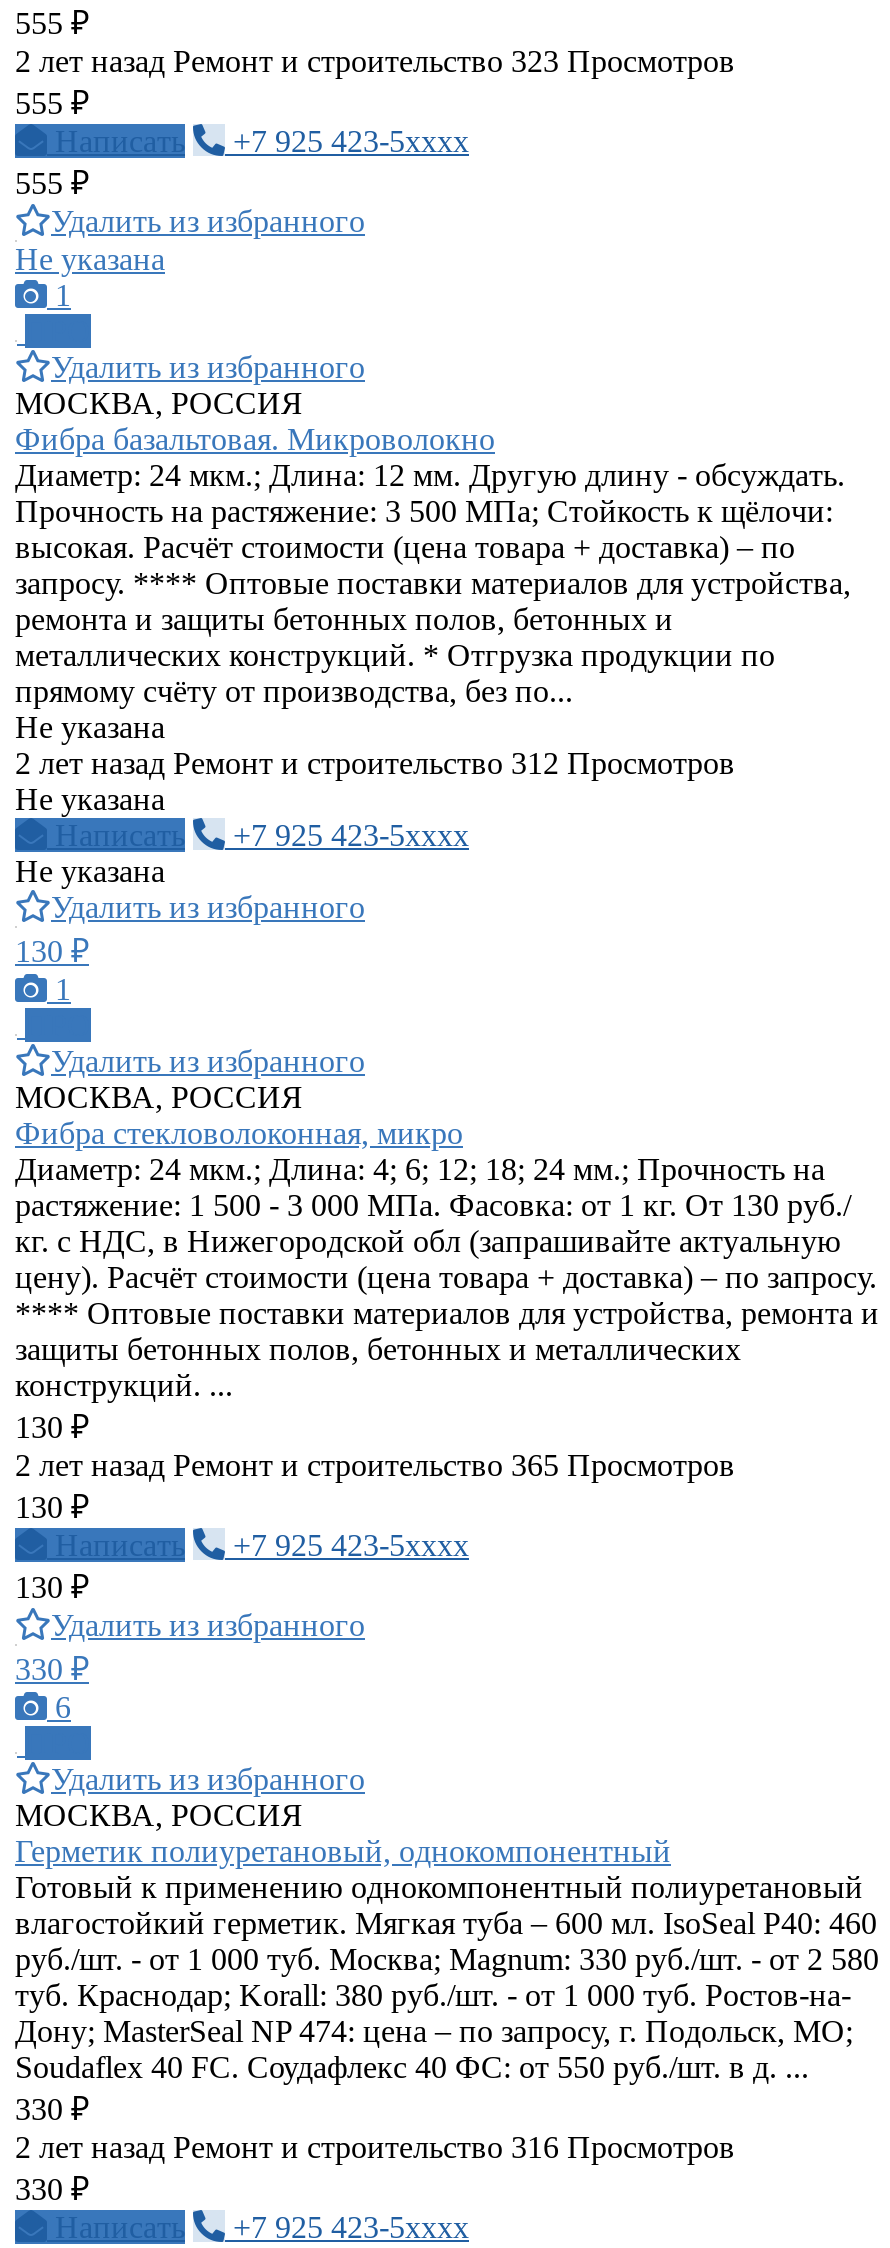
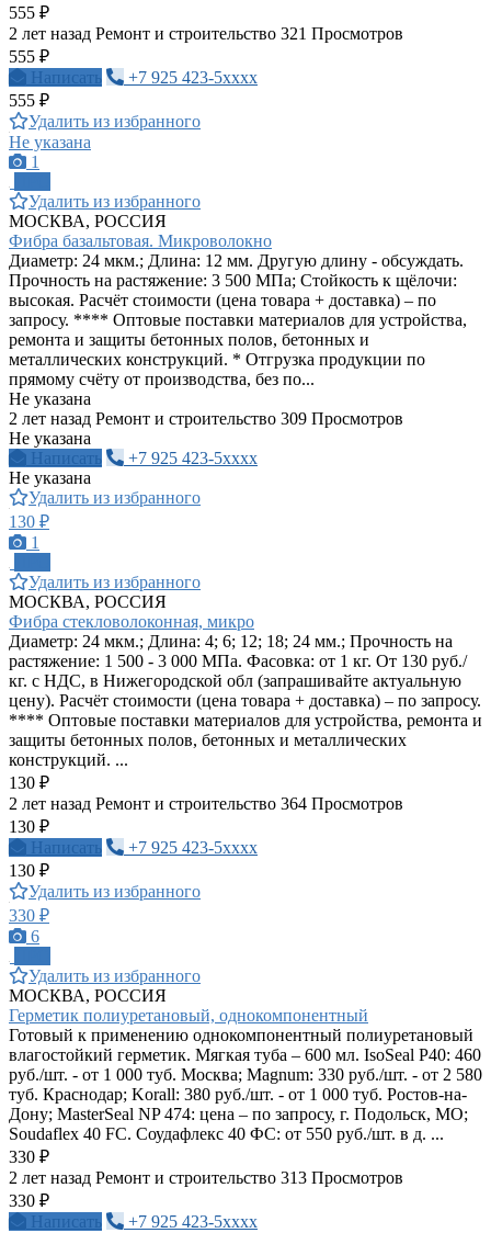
- 2 лет назад Ремонт и строительство 323 Просмотров
+ 2 лет назад Ремонт и строительство 321 Просмотров

- 2 лет назад Ремонт и строительство 312 Просмотров
+ 2 лет назад Ремонт и строительство 309 Просмотров

- 2 лет назад Ремонт и строительство 365 Просмотров
+ 2 лет назад Ремонт и строительство 364 Просмотров

- 2 лет назад Ремонт и строительство 316 Просмотров
+ 2 лет назад Ремонт и строительство 313 Просмотров
